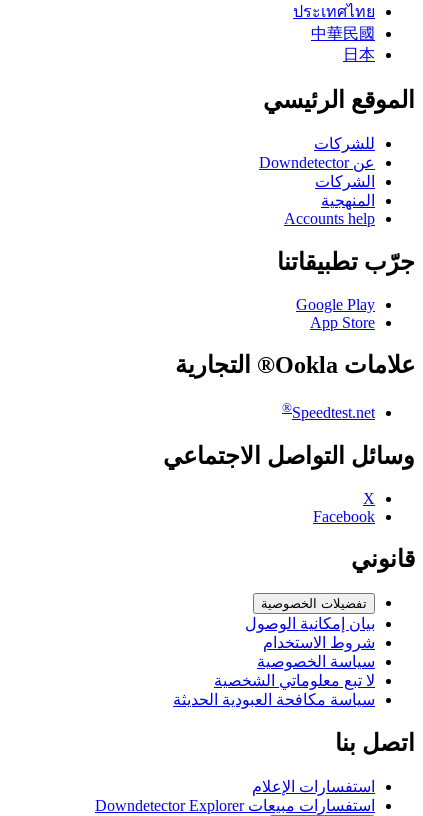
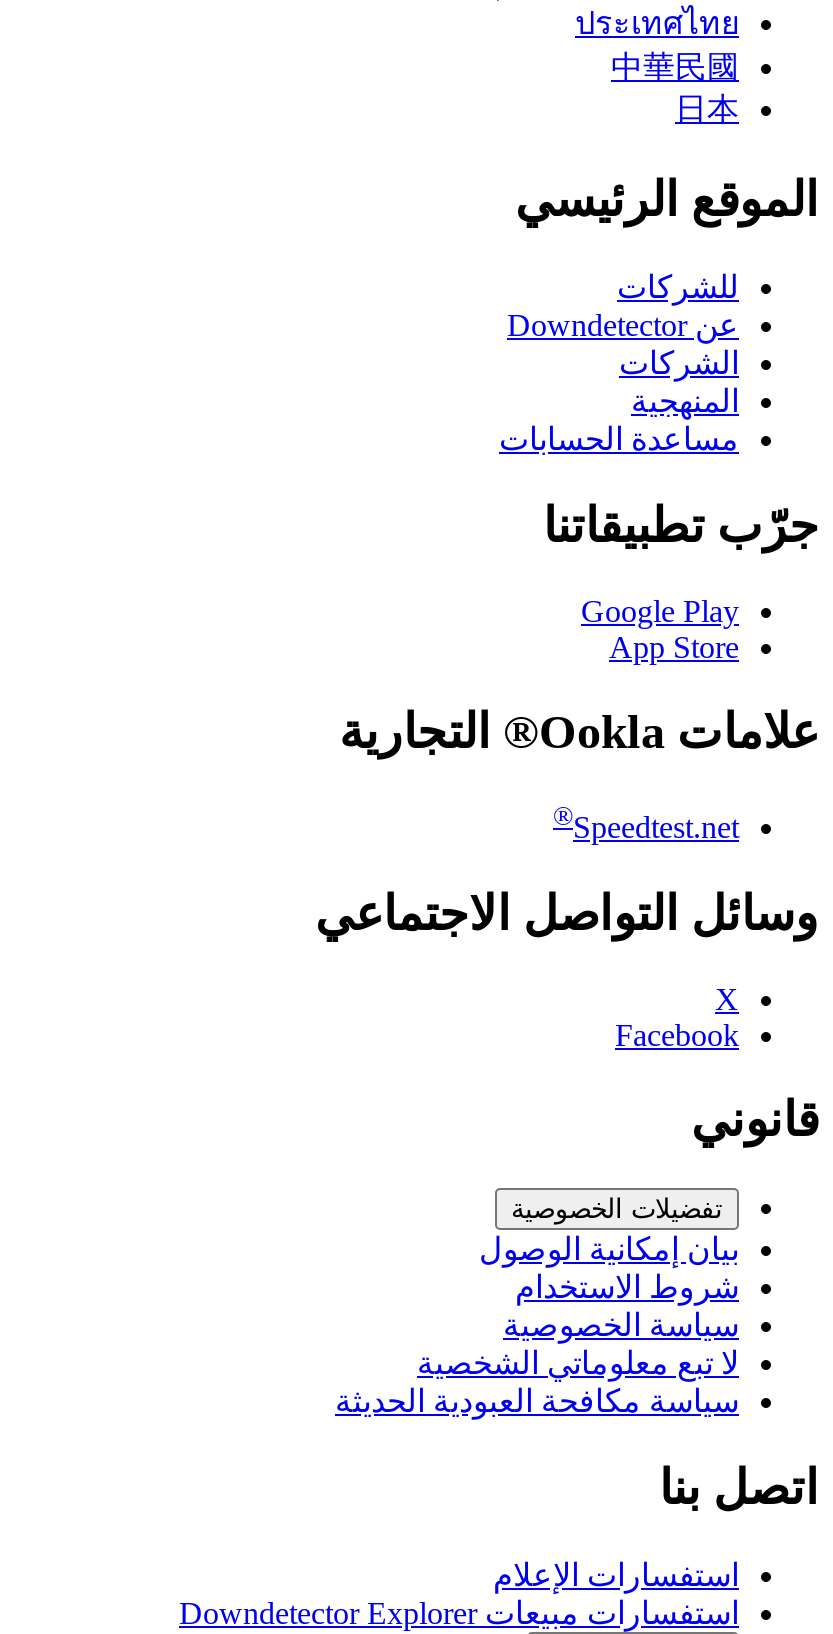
- Accounts help
+ مساعدة الحسابات
